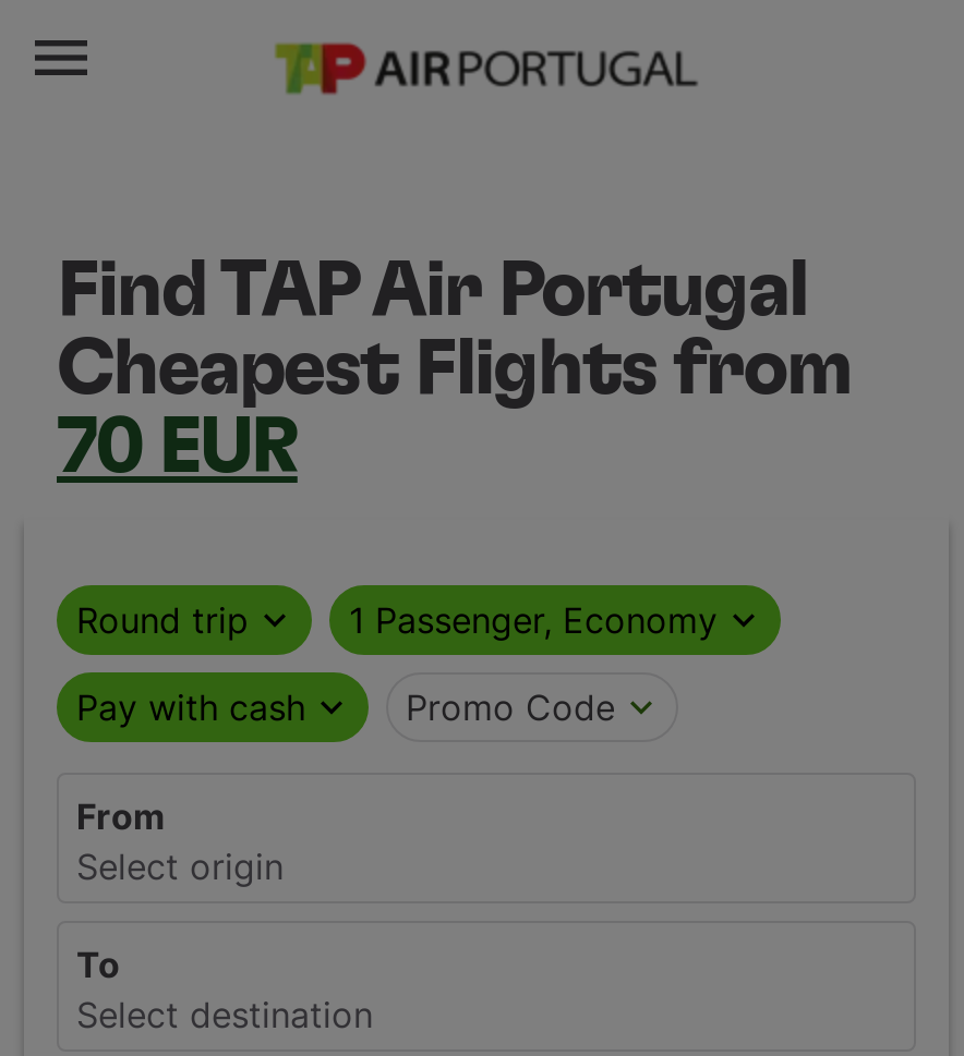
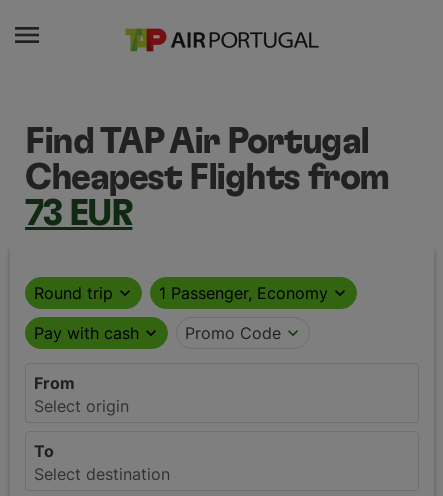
- 70 EUR
+ 73 EUR
